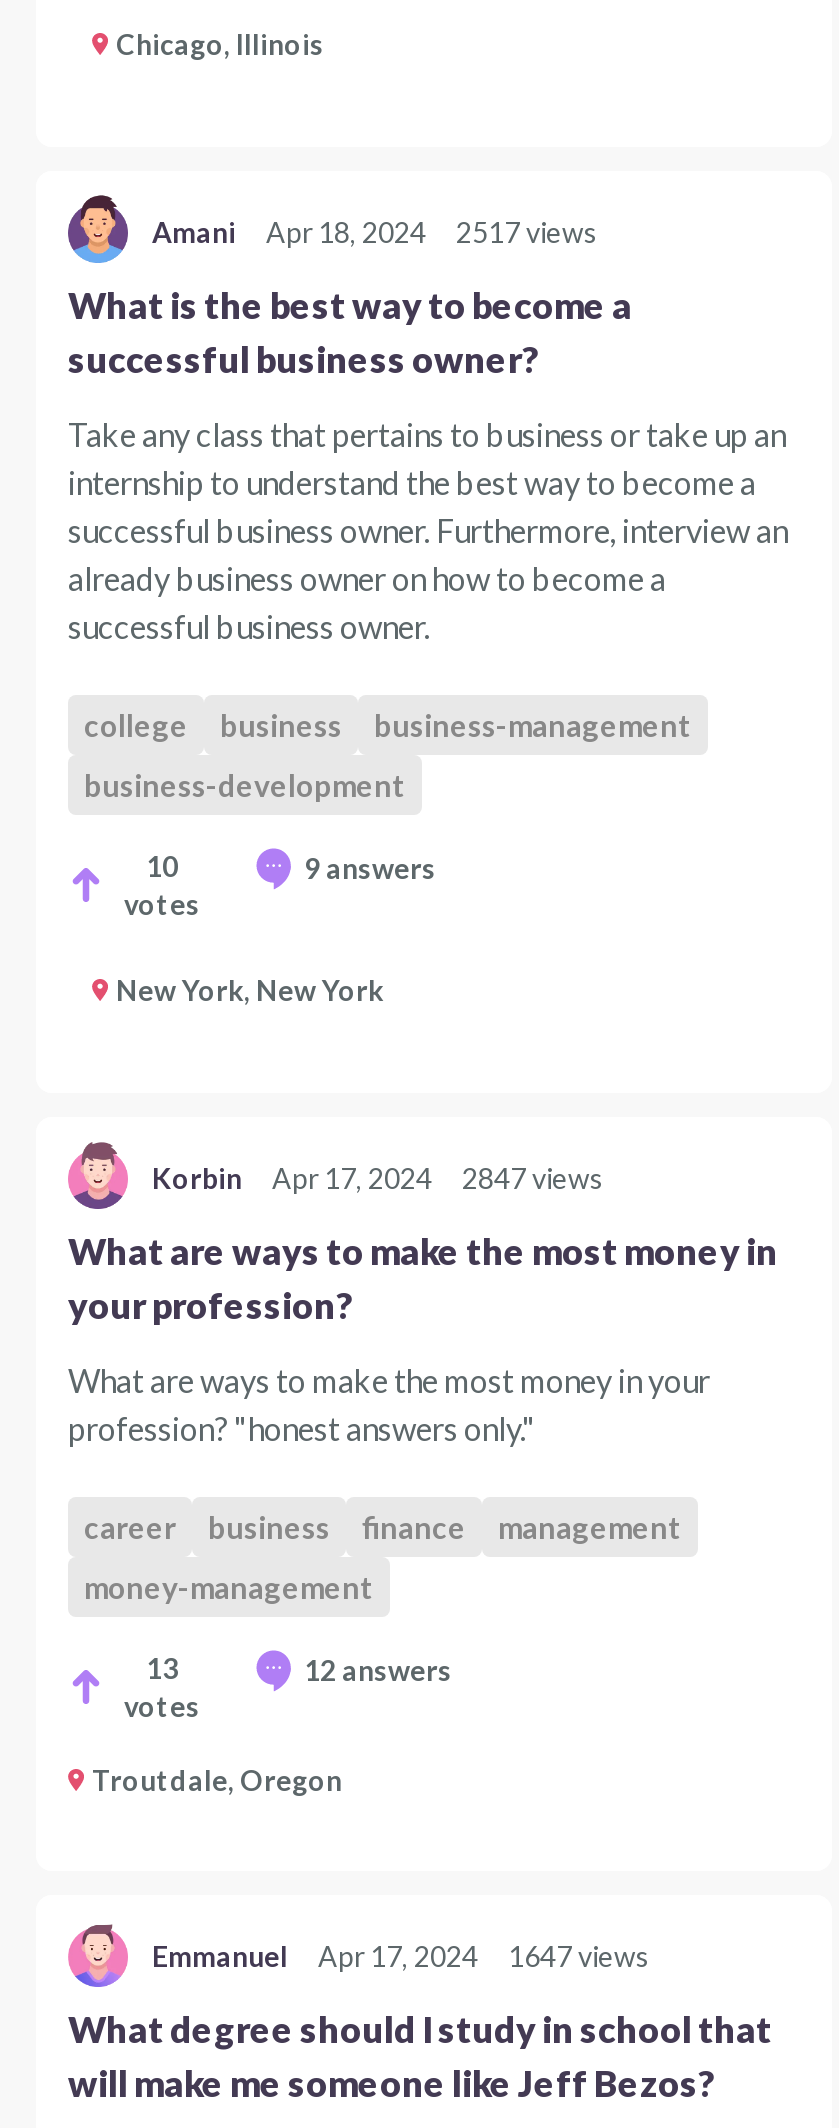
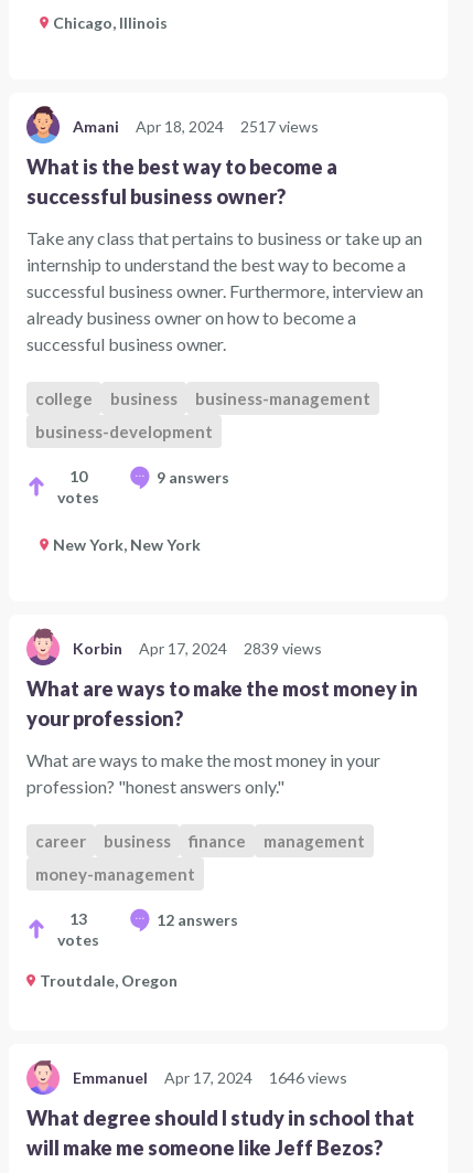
- Korbin Apr 17, 2024 2847 views
+ Korbin Apr 17, 2024 2839 views

- Emmanuel Apr 17, 2024 1647 views
+ Emmanuel Apr 17, 2024 1646 views
